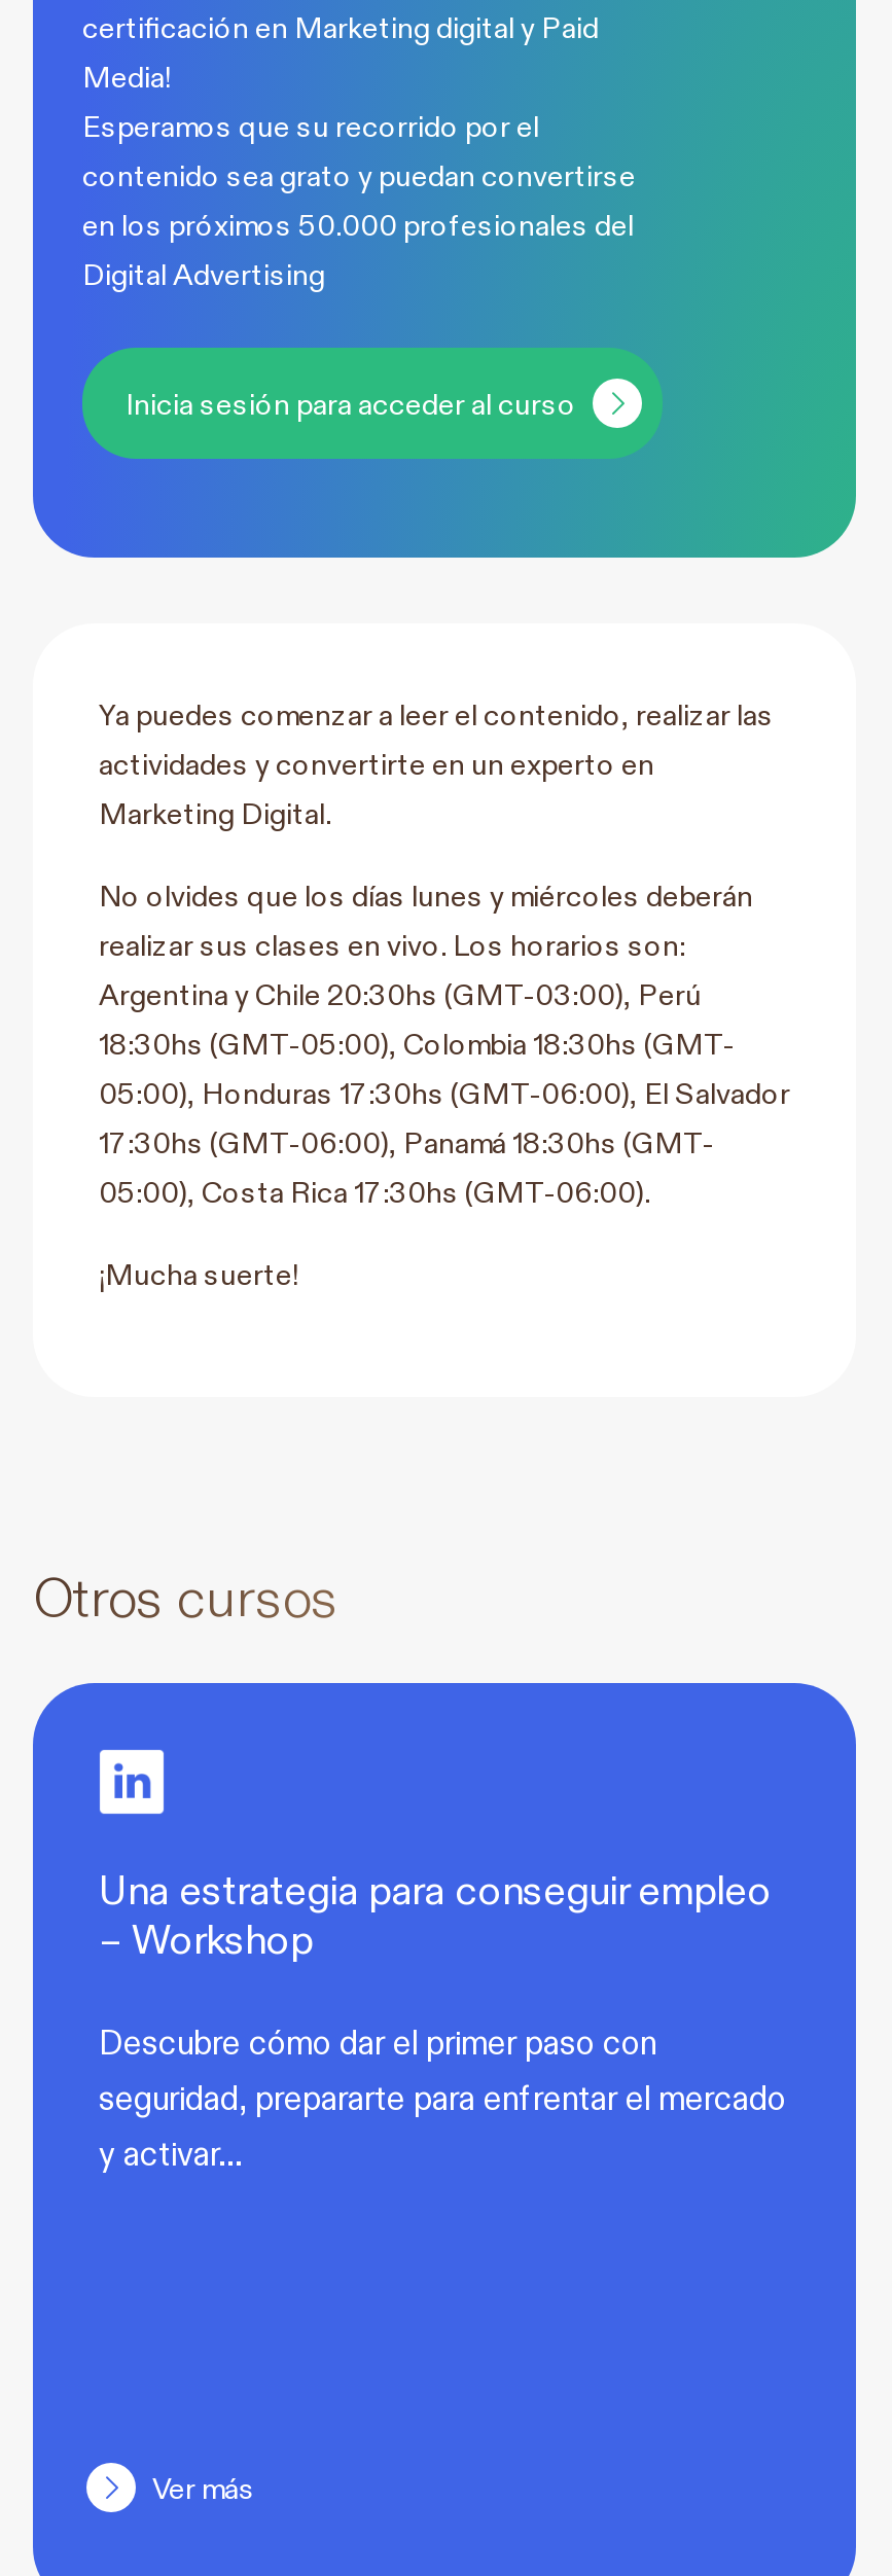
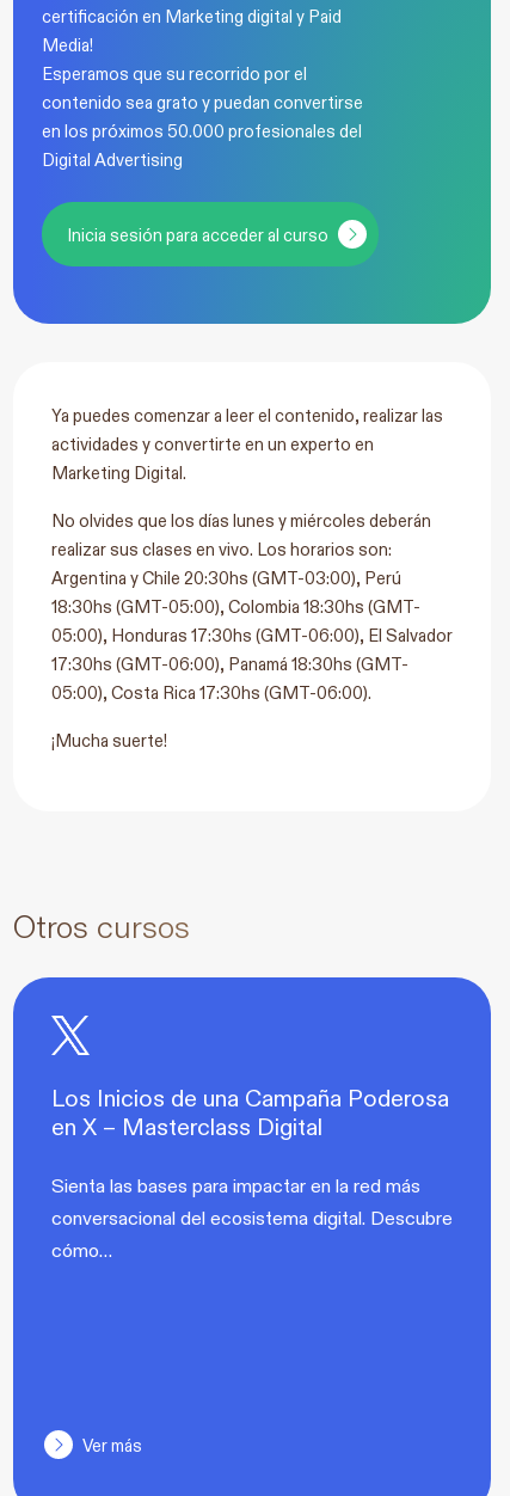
- [image]
- Una estrategia para conseguir empleo
- – Workshop
+ [image]
+ Los Inicios de una Campaña Poderosa
+ en X – Masterclass Digital

- Descubre cómo dar el primer paso con
- seguridad, prepararte para enfrentar el mercado
- y activar…
+ Sienta las bases para impactar en la red más
+ conversacional del ecosistema digital. Descubre
+ cómo…
